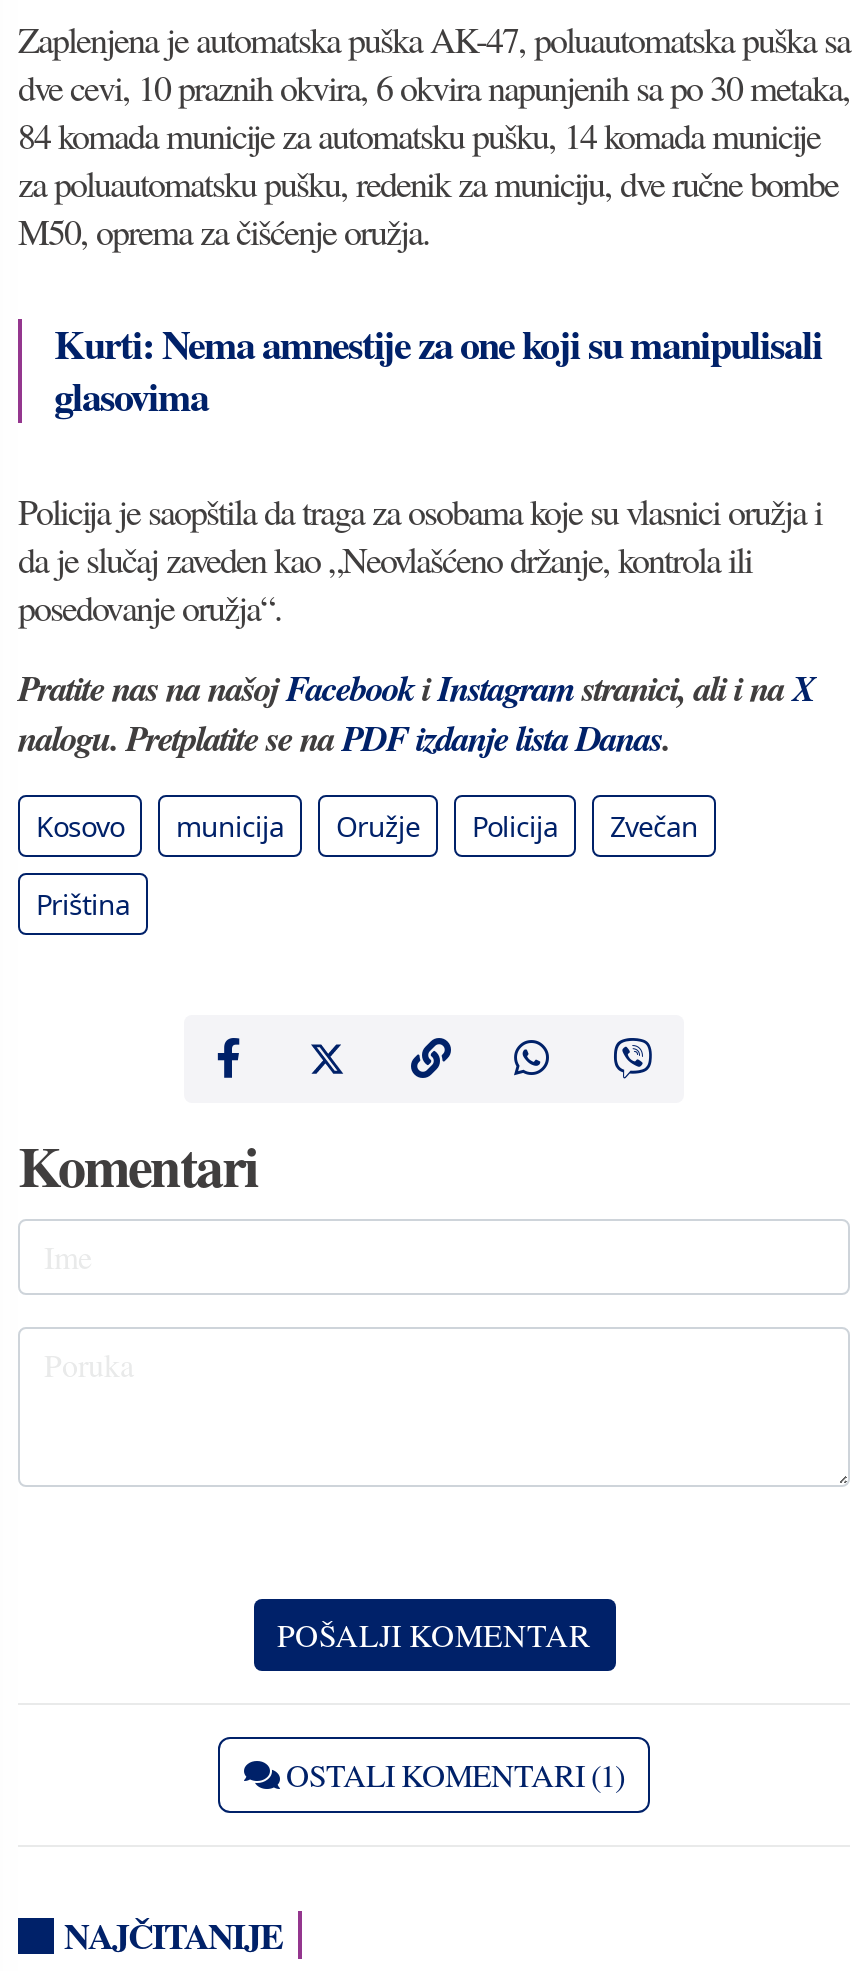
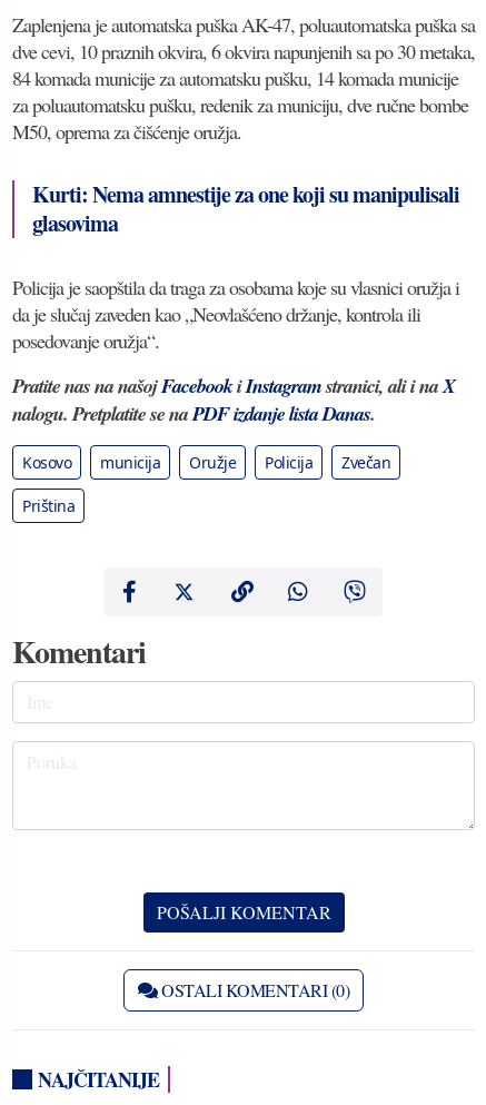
- OSTALI KOMENTARI (1)
+ OSTALI KOMENTARI (0)
